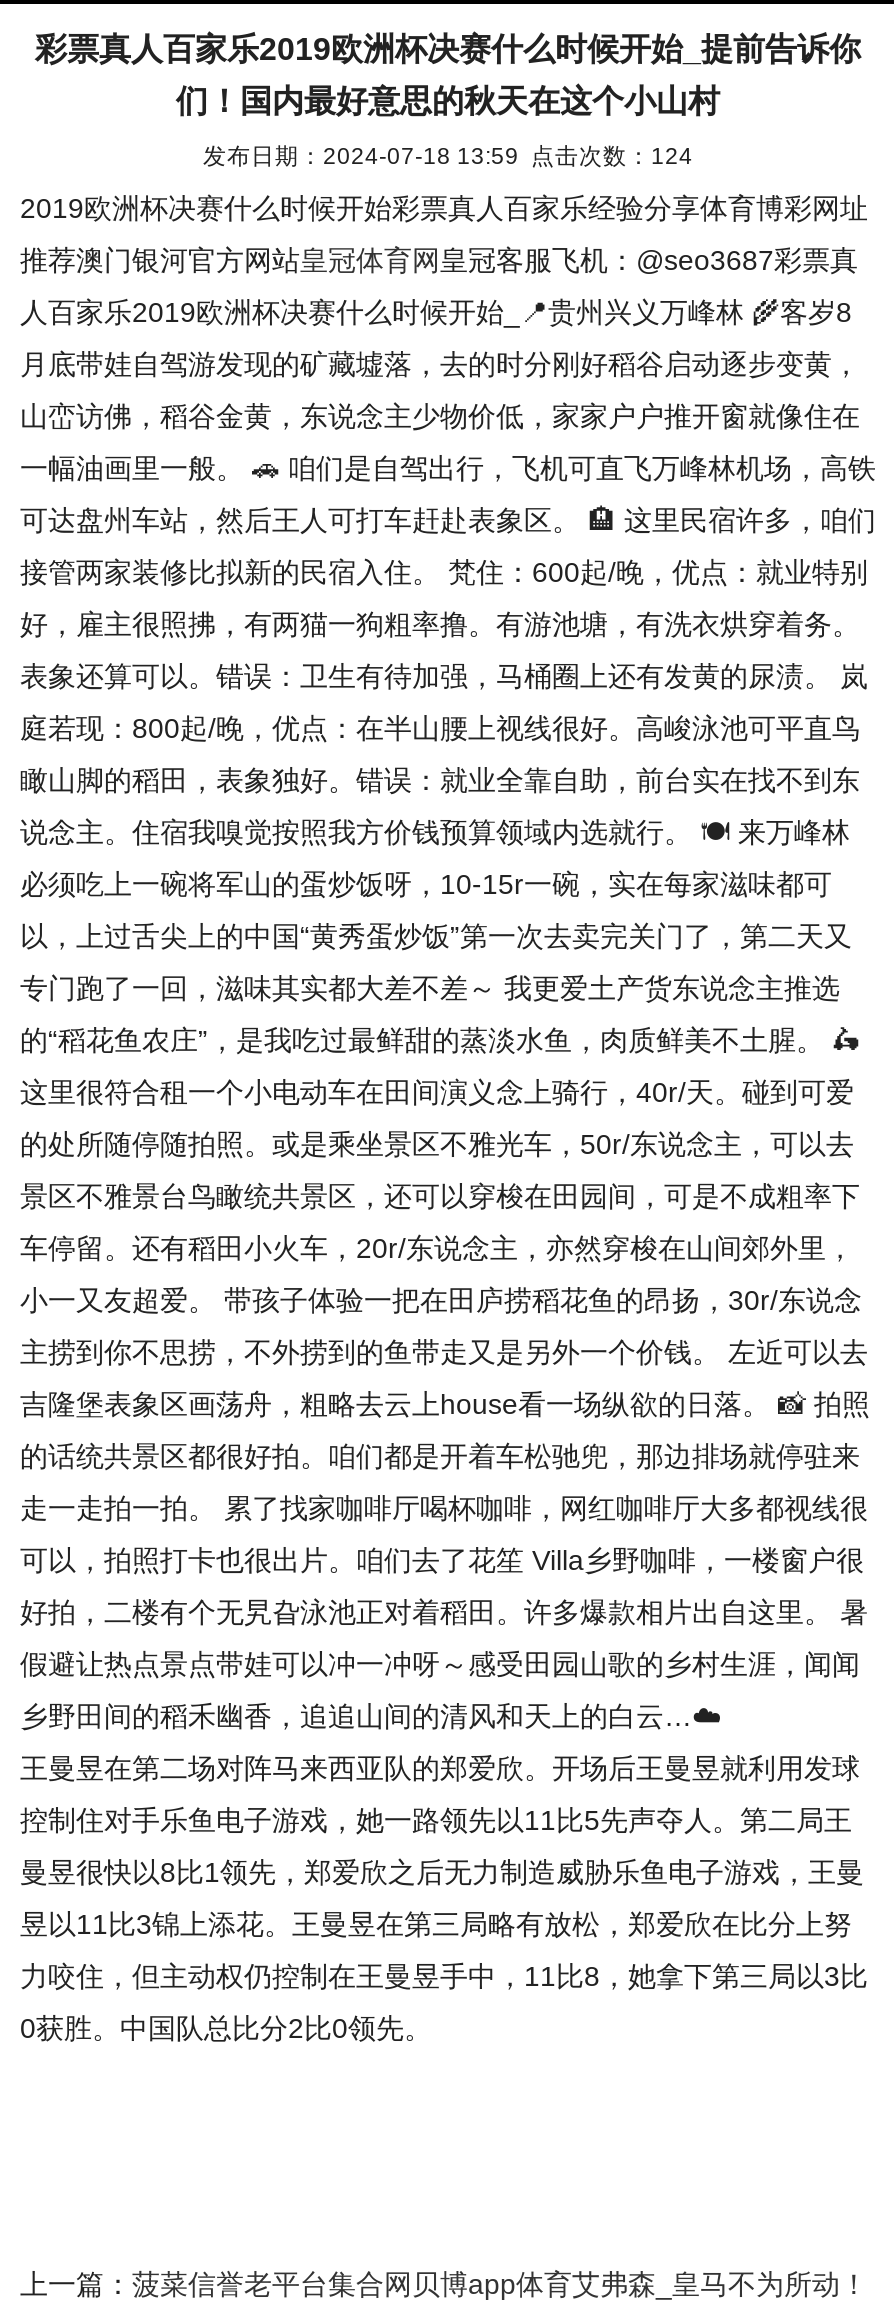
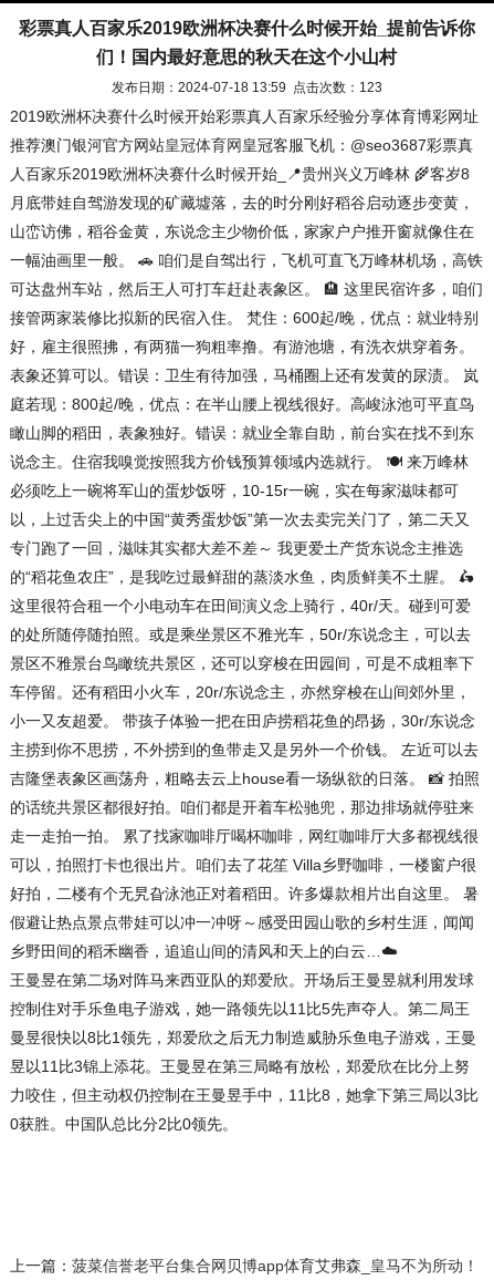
- 发布日期：2024-07-18 13:59 点击次数：124
+ 发布日期：2024-07-18 13:59 点击次数：123
